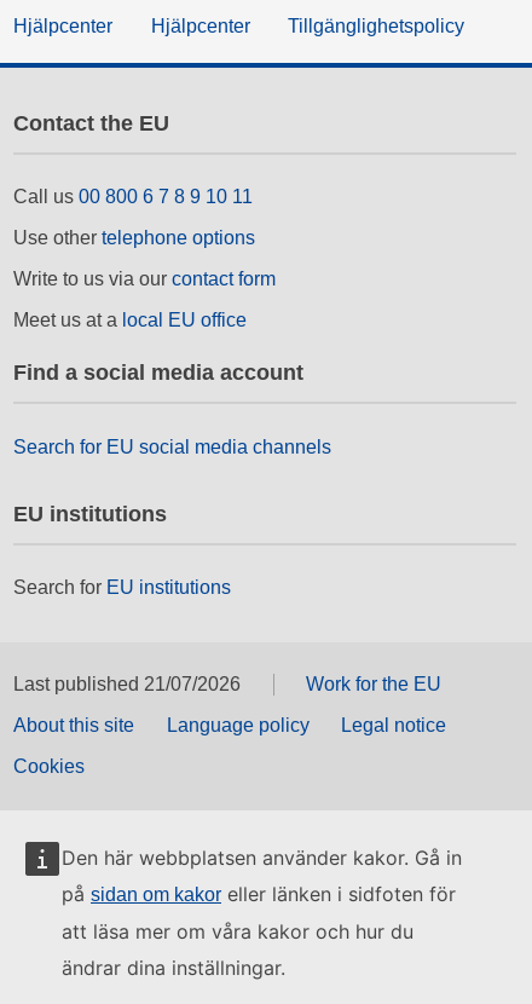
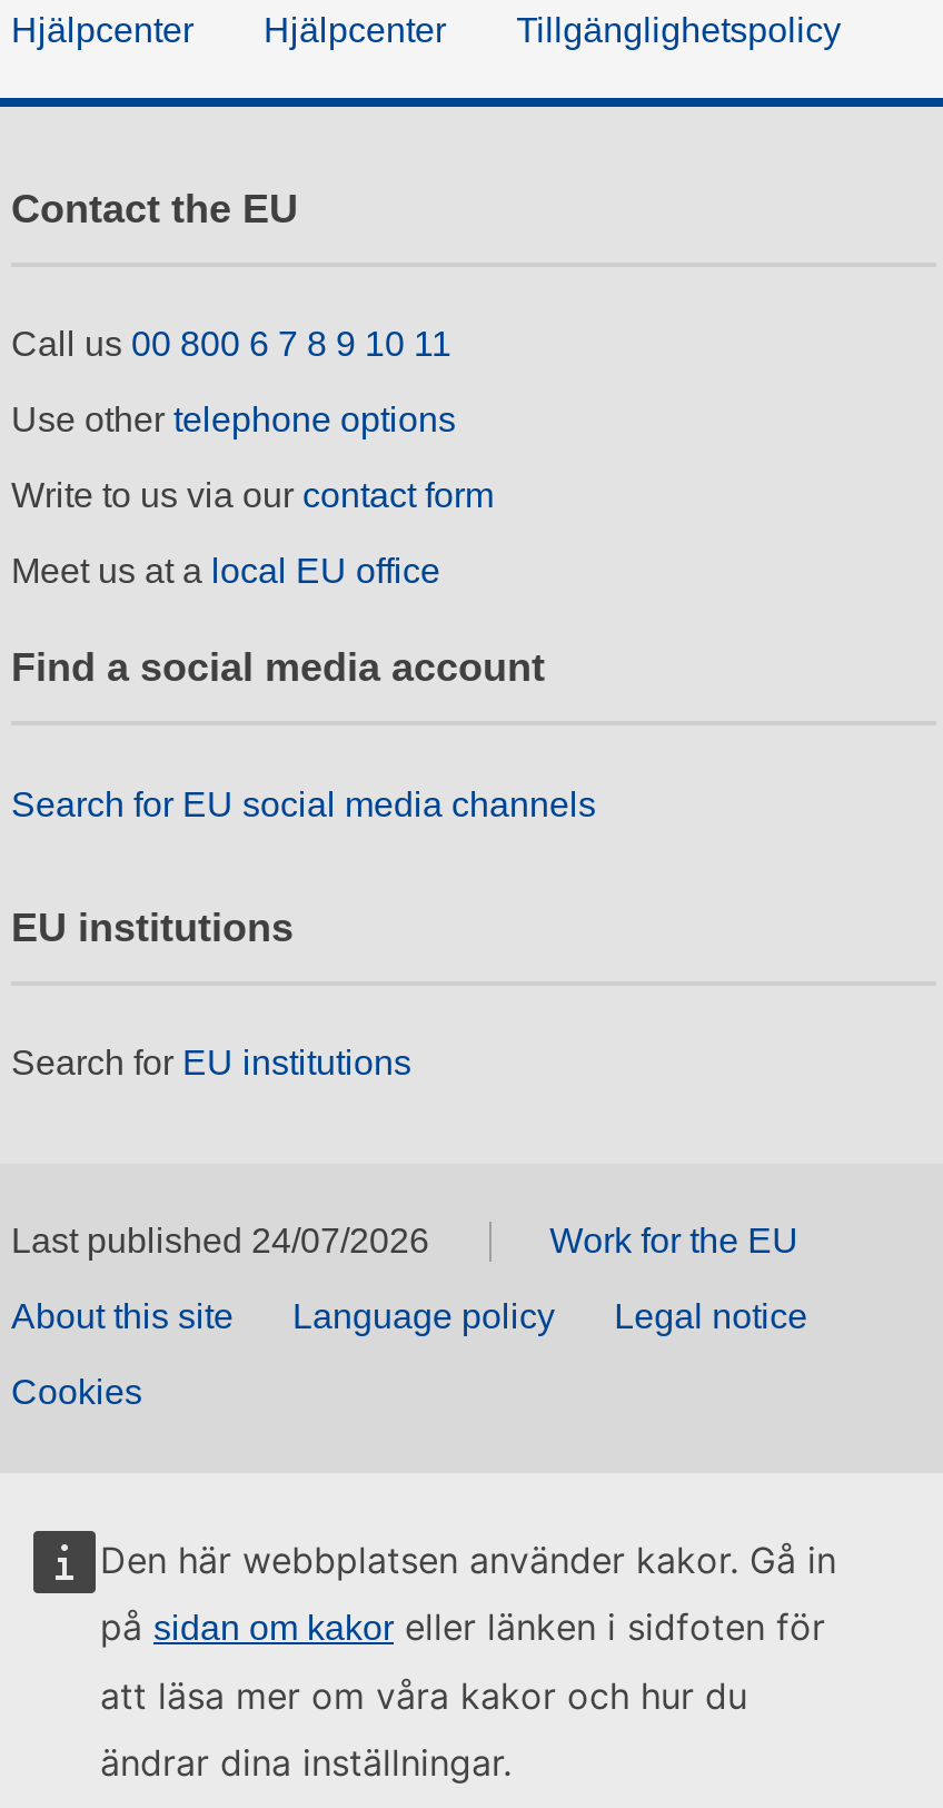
- Last published 21/07/2026
+ Last published 24/07/2026
